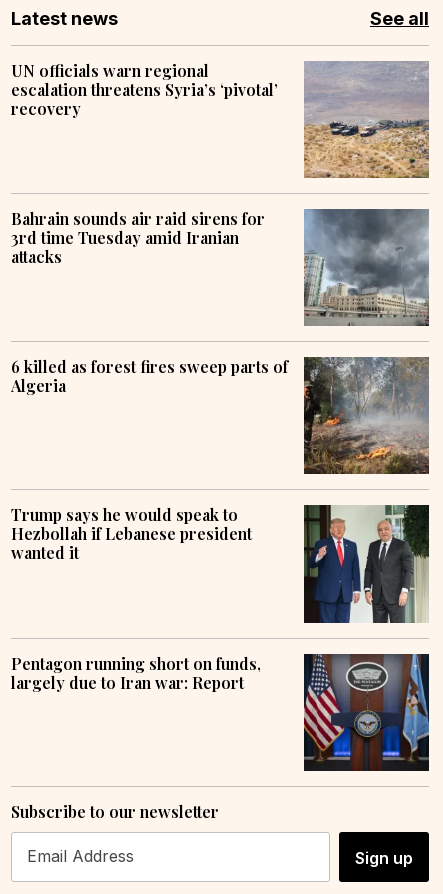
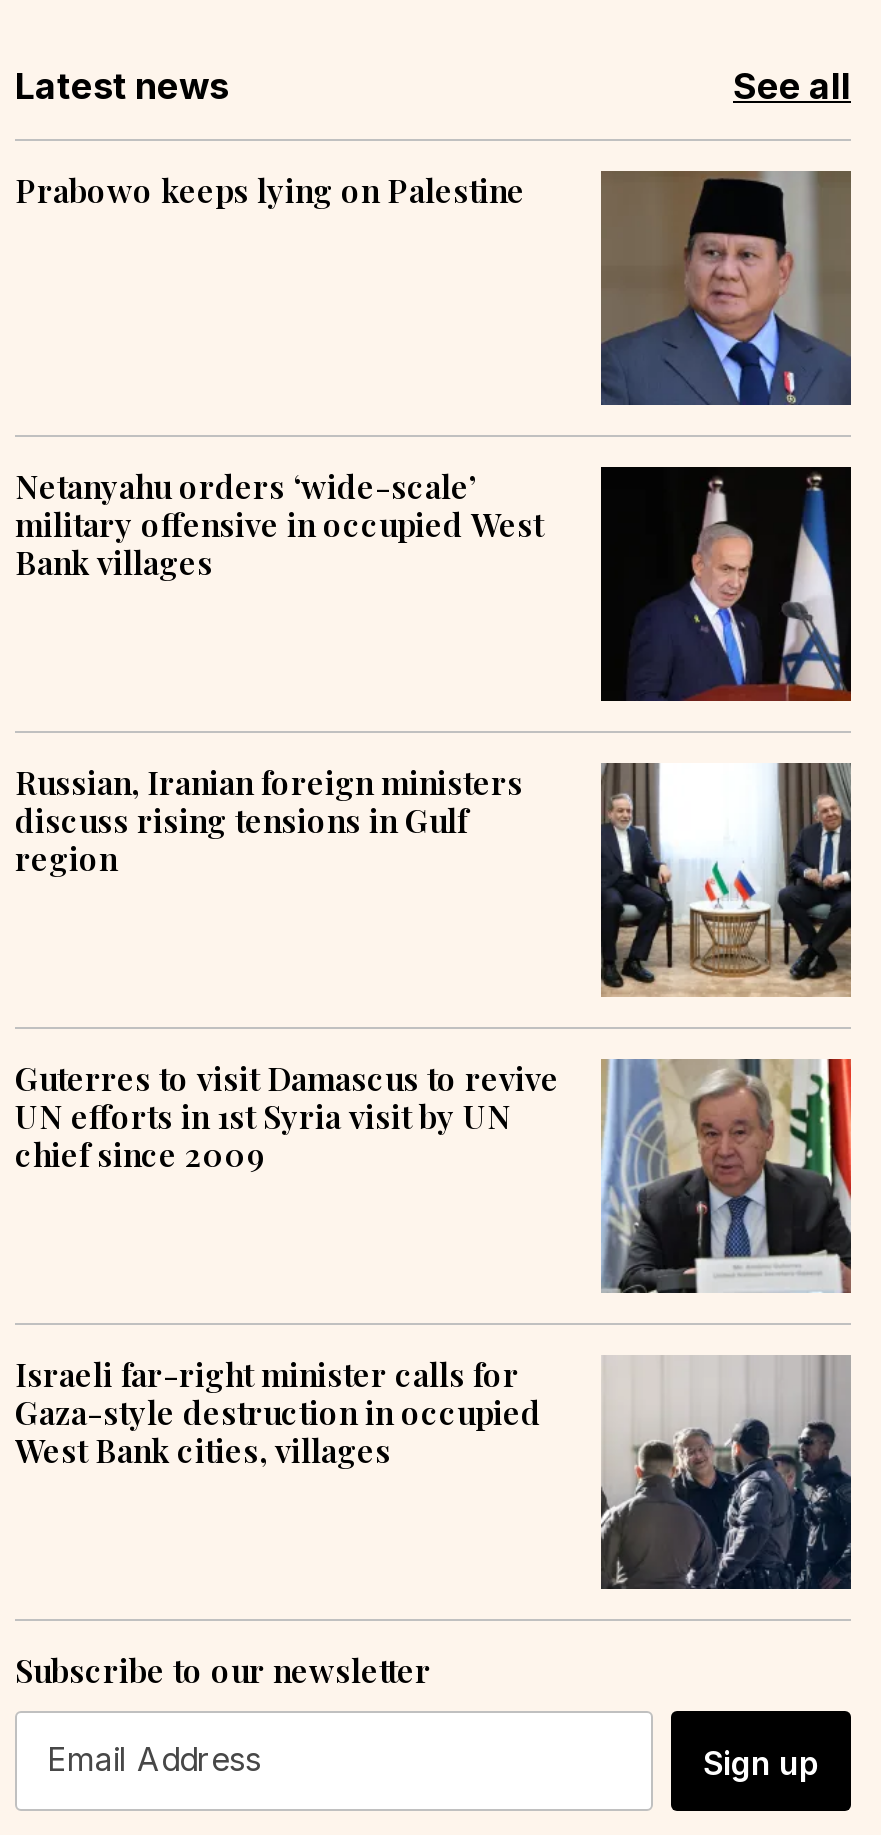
- [image]
- UN officials warn regional
- escalation threatens Syria’s ‘pivotal’
- recovery
+ [image]
+ Prabowo keeps lying on Palestine

- [image]
- Bahrain sounds air raid sirens for
- 3rd time Tuesday amid Iranian
- attacks
+ [image]
+ Netanyahu orders ‘wide-scale’
+ military offensive in occupied West
+ Bank villages

- [image]
- 6 killed as forest fires sweep parts of
- Algeria
+ [image]
+ Russian, Iranian foreign ministers
+ discuss rising tensions in Gulf
+ region

- Trump says he would speak to
- Hezbollah if Lebanese president
- wanted it
+ Guterres to visit Damascus to revive
+ UN efforts in 1st Syria visit by UN
+ chief since 2009

- [image]
+ [image]

- Pentagon running short on funds,
- largely due to Iran war: Report
+ Israeli far-right minister calls for
+ Gaza-style destruction in occupied
+ West Bank cities, villages

- [image]
+ [image]
